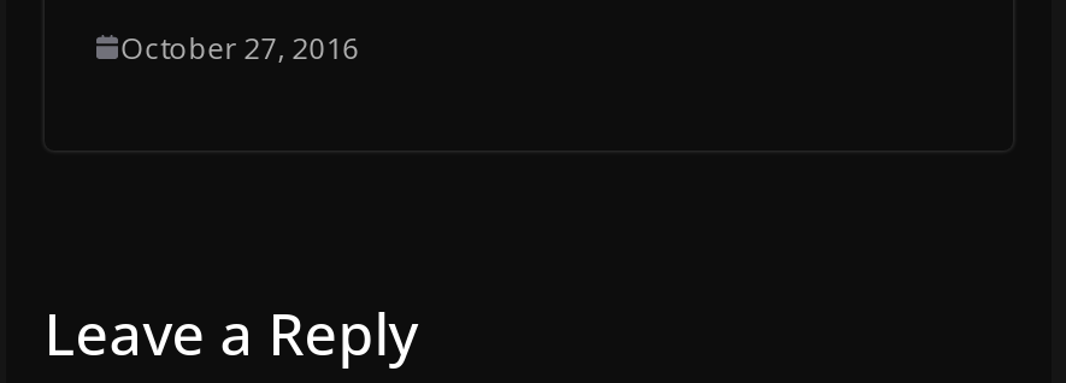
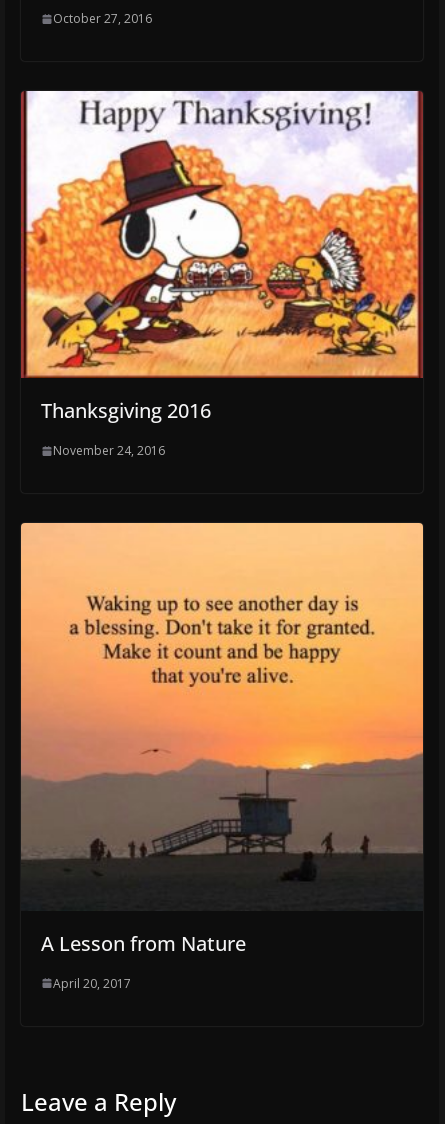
+ [image]
+ Thanksgiving 2016
+ November 24, 2016

+ [image]

+ A Lesson from Nature
+ April 20, 2017
